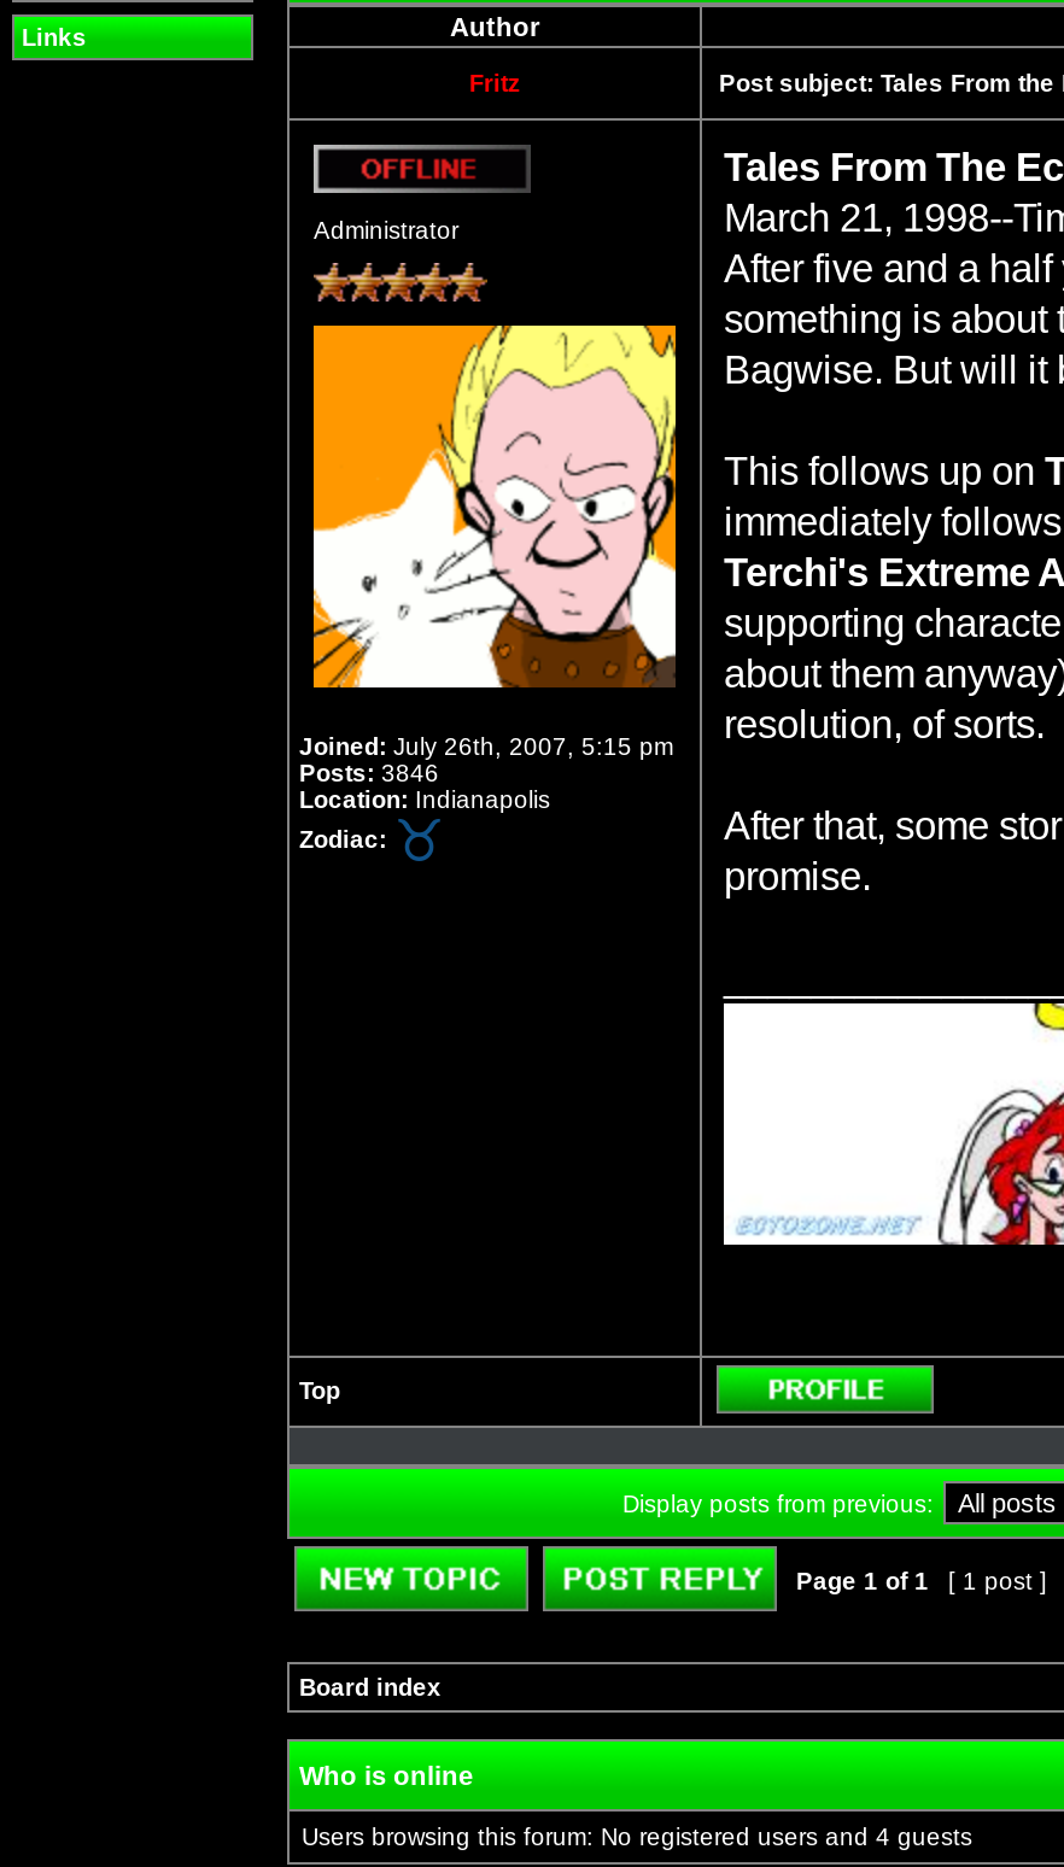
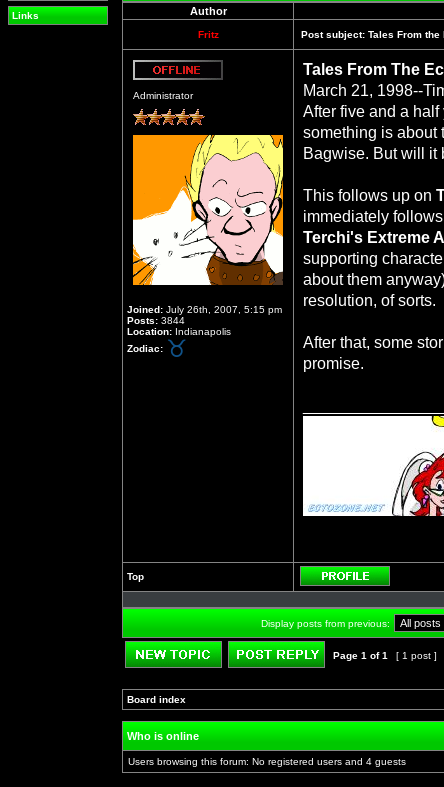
- Posts: 3846
+ Posts: 3844
